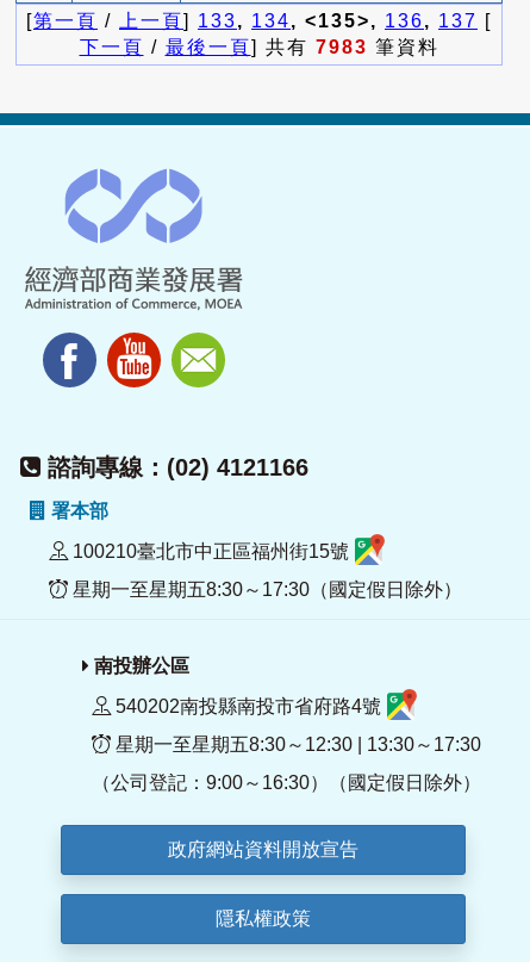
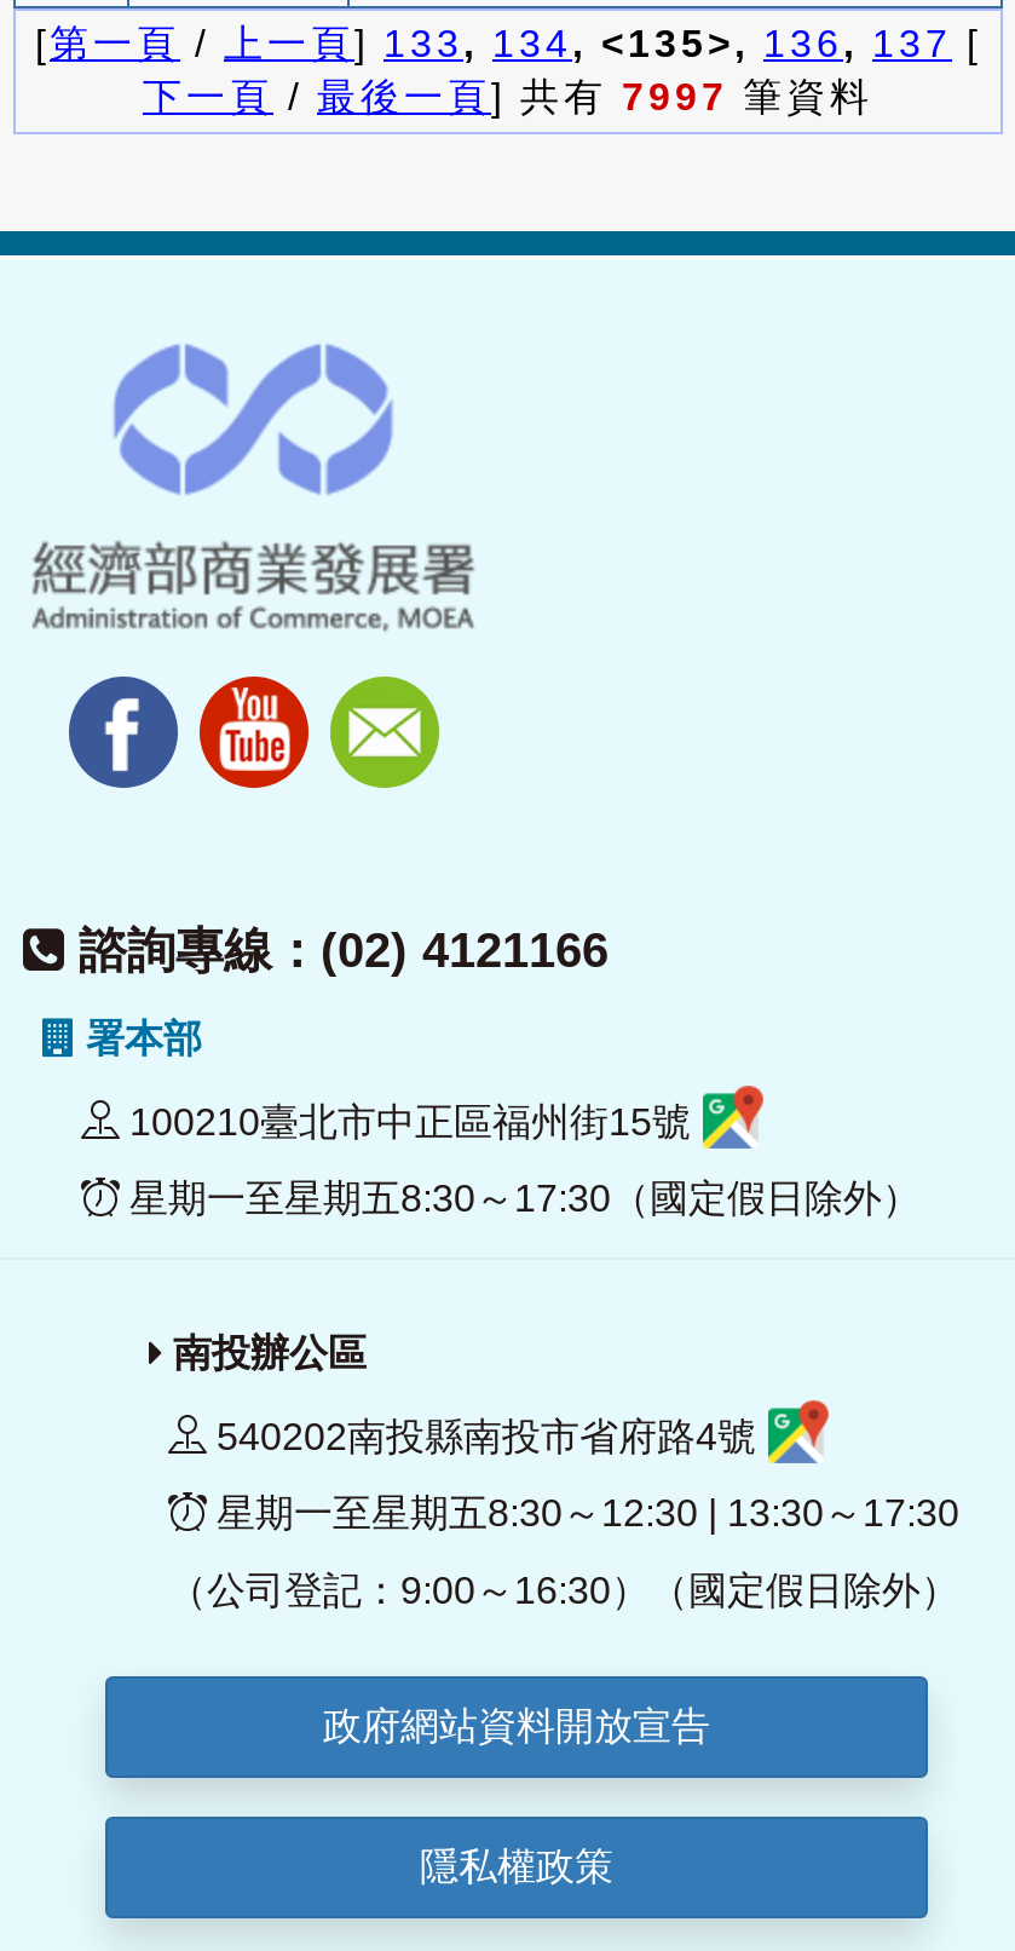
- 下一頁/最後一頁] 共有7983筆資料
+ 下一頁/最後一頁] 共有7997筆資料
